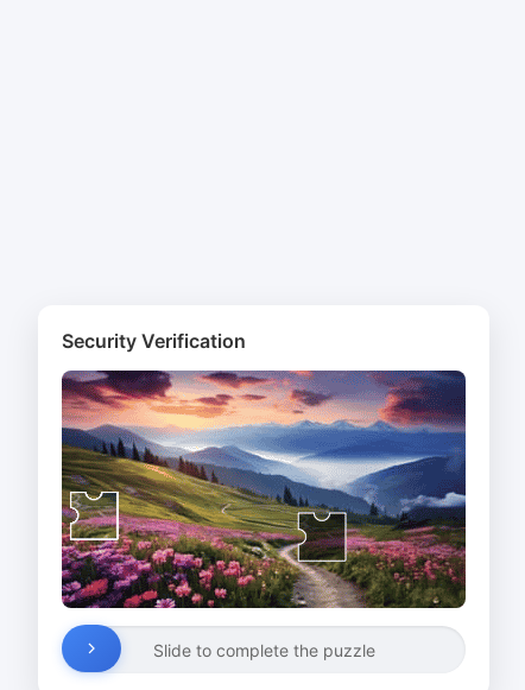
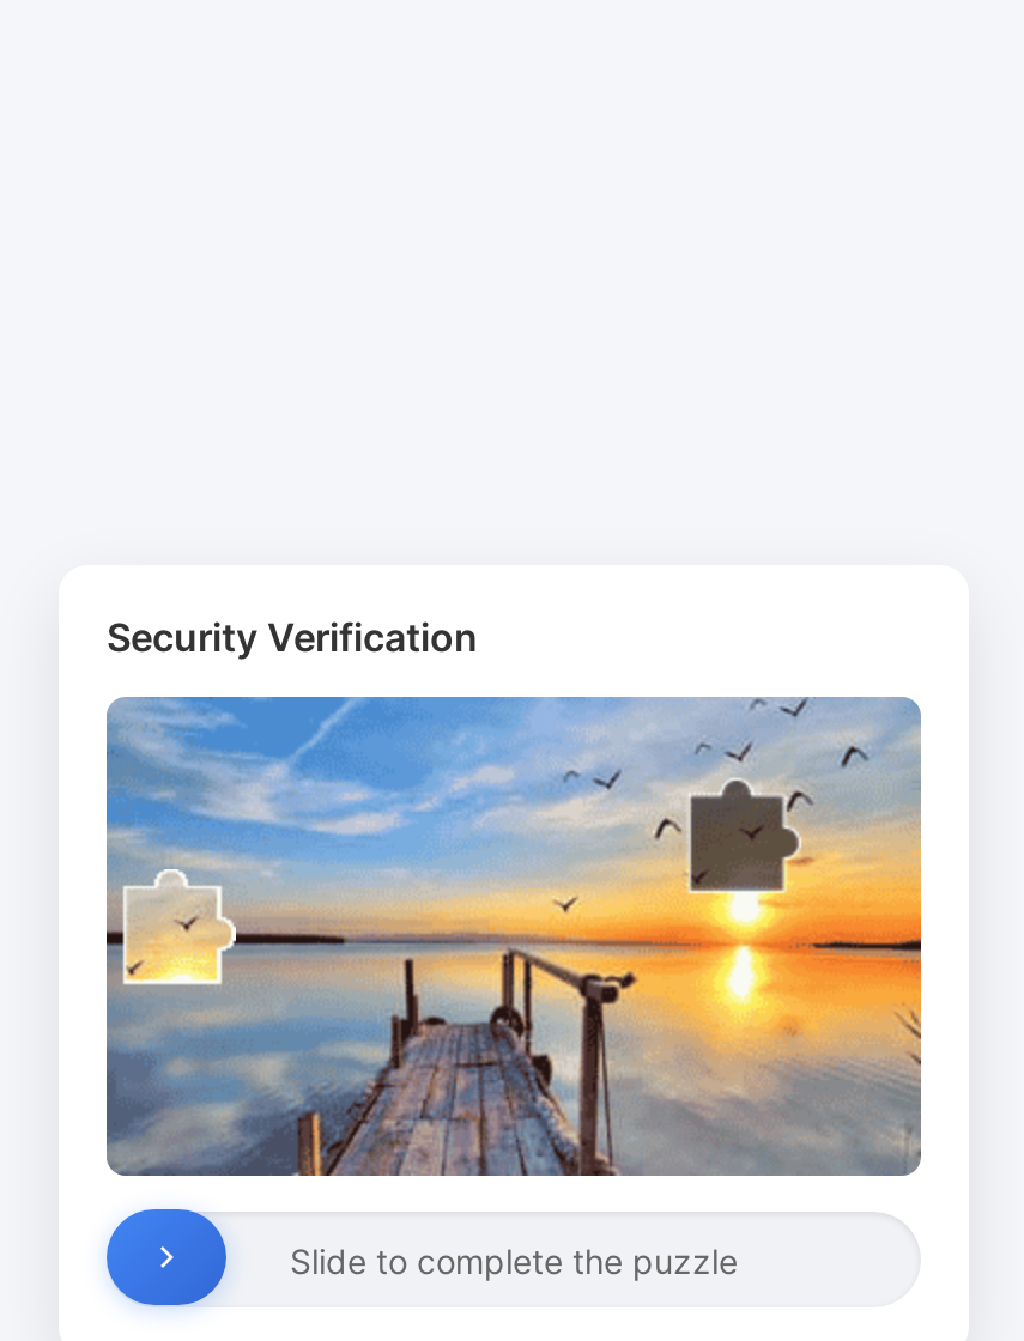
- [image]
+ [image]
